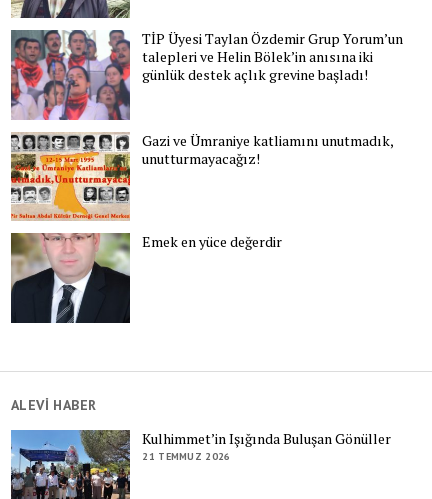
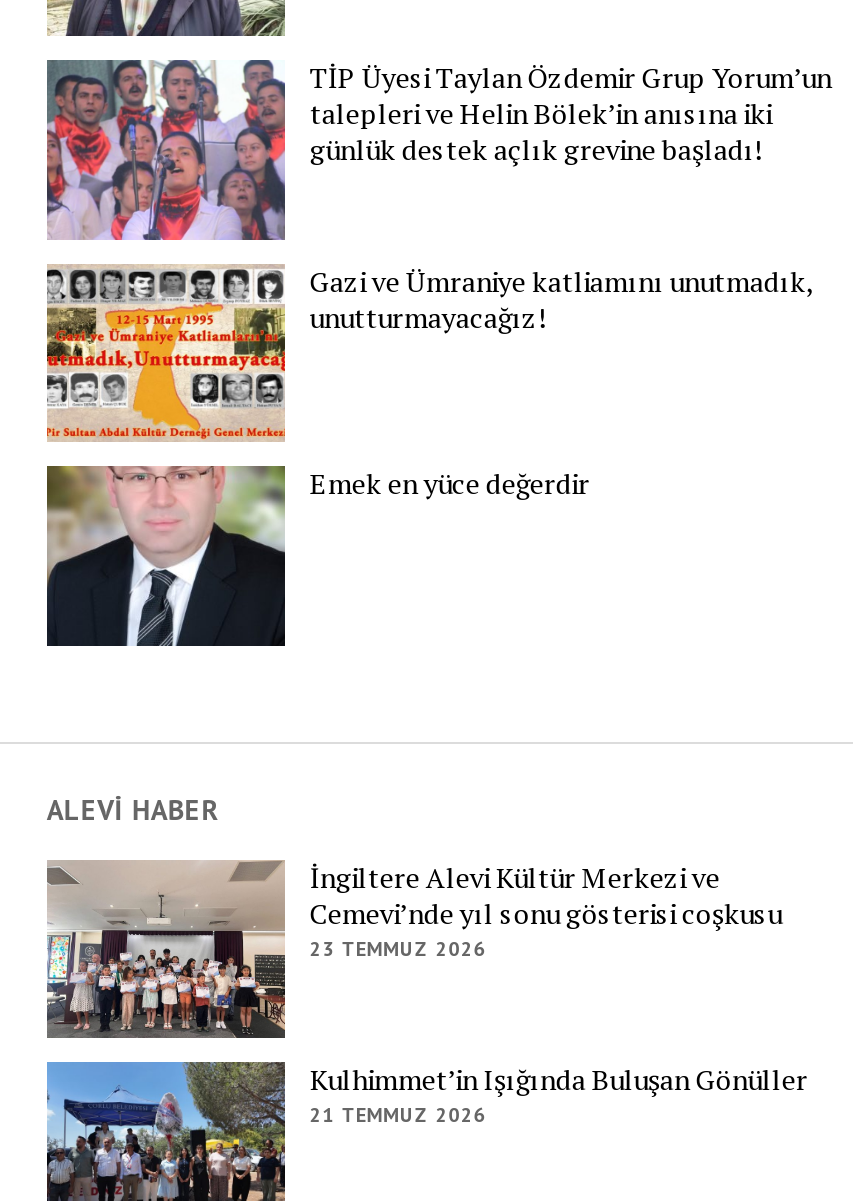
+ [image]
+ İngiltere Alevi Kültür Merkezi ve
+ Cemevi’nde yıl sonu gösterisi coşkusu
+ 23 TEMMUZ 2026
